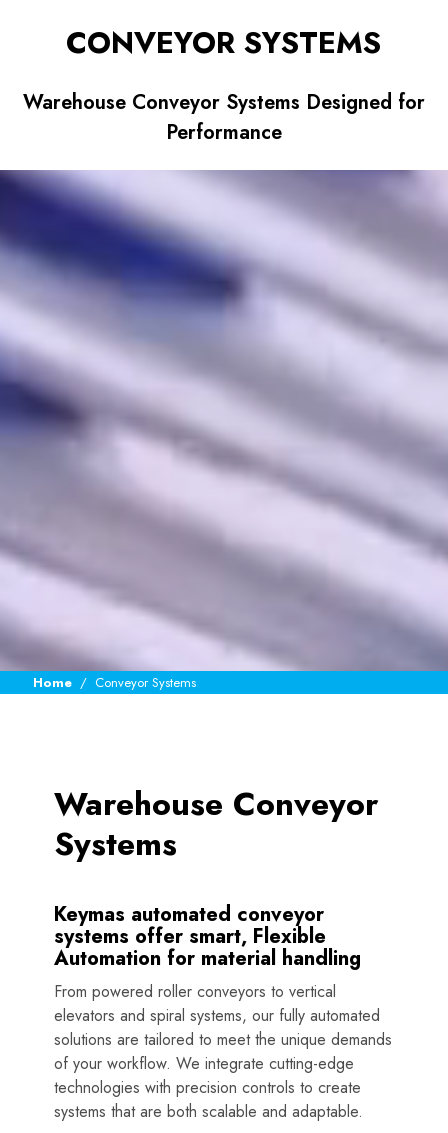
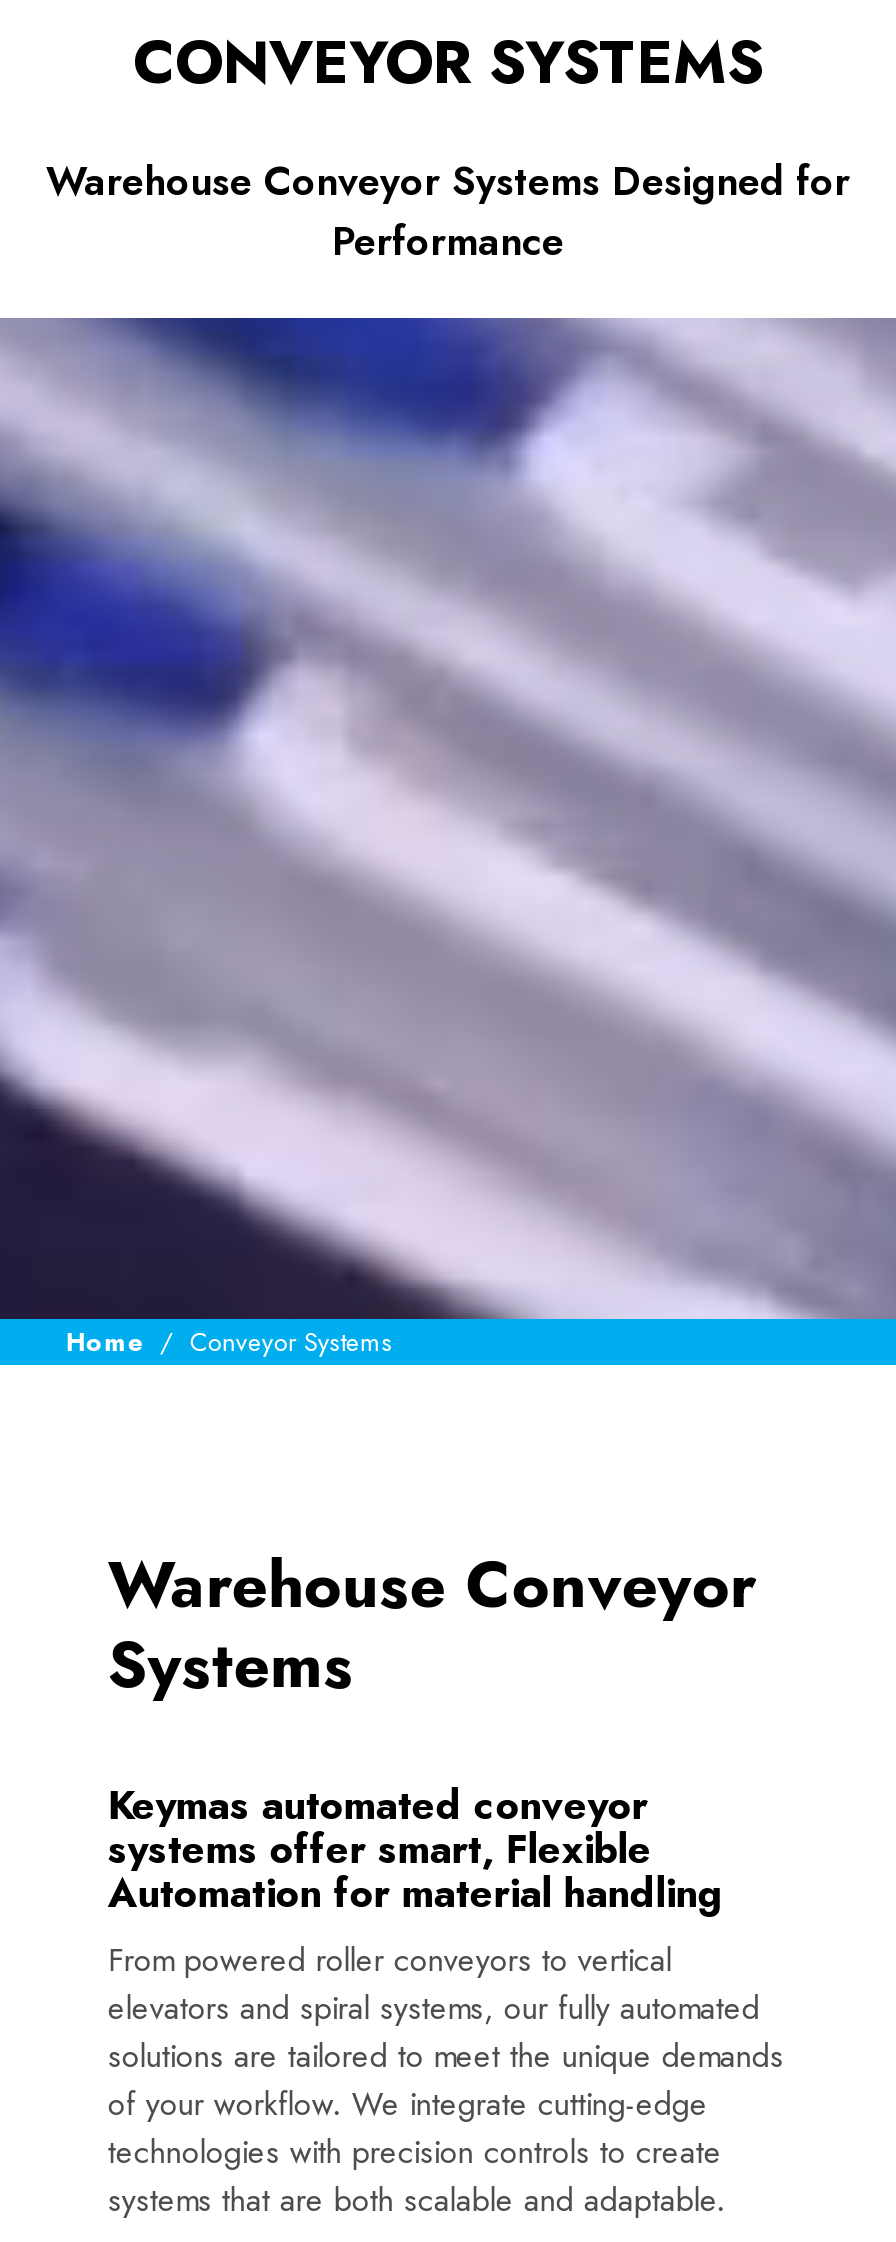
- [image]
+ [image]
